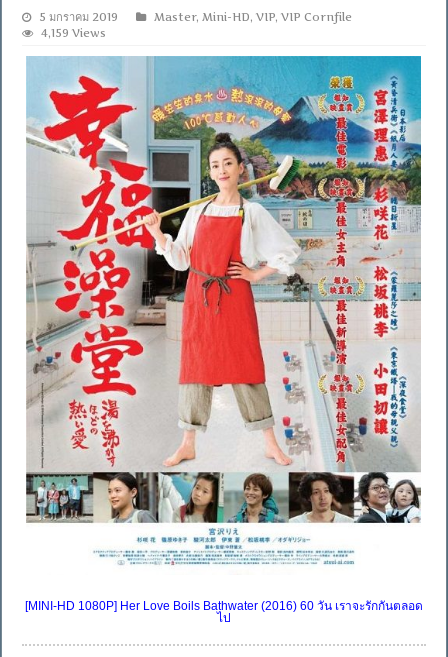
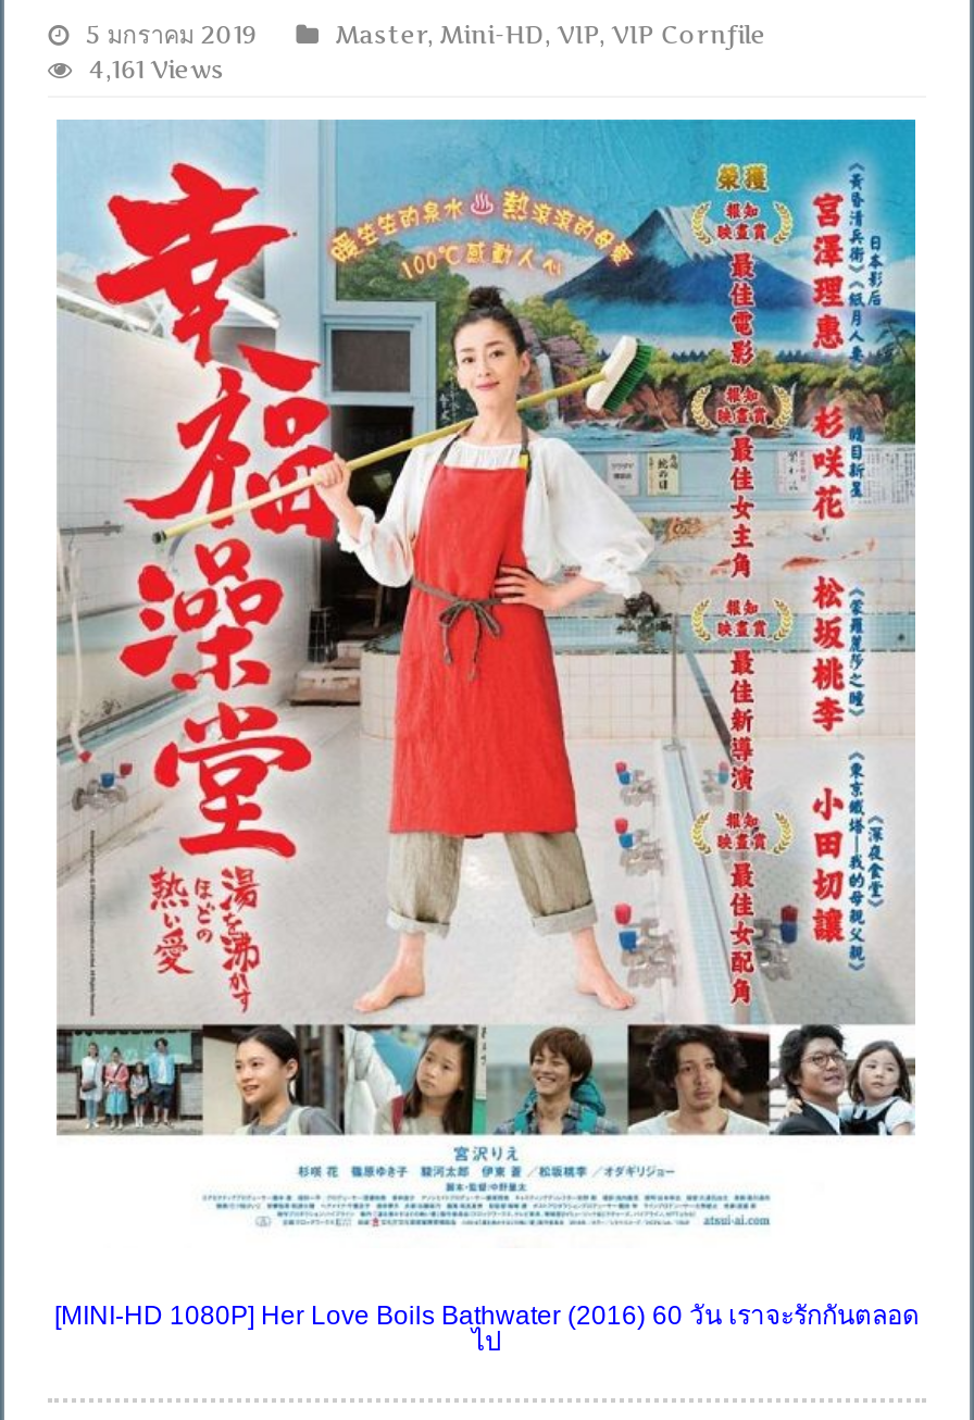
- 4,159 Views
+ 4,161 Views
